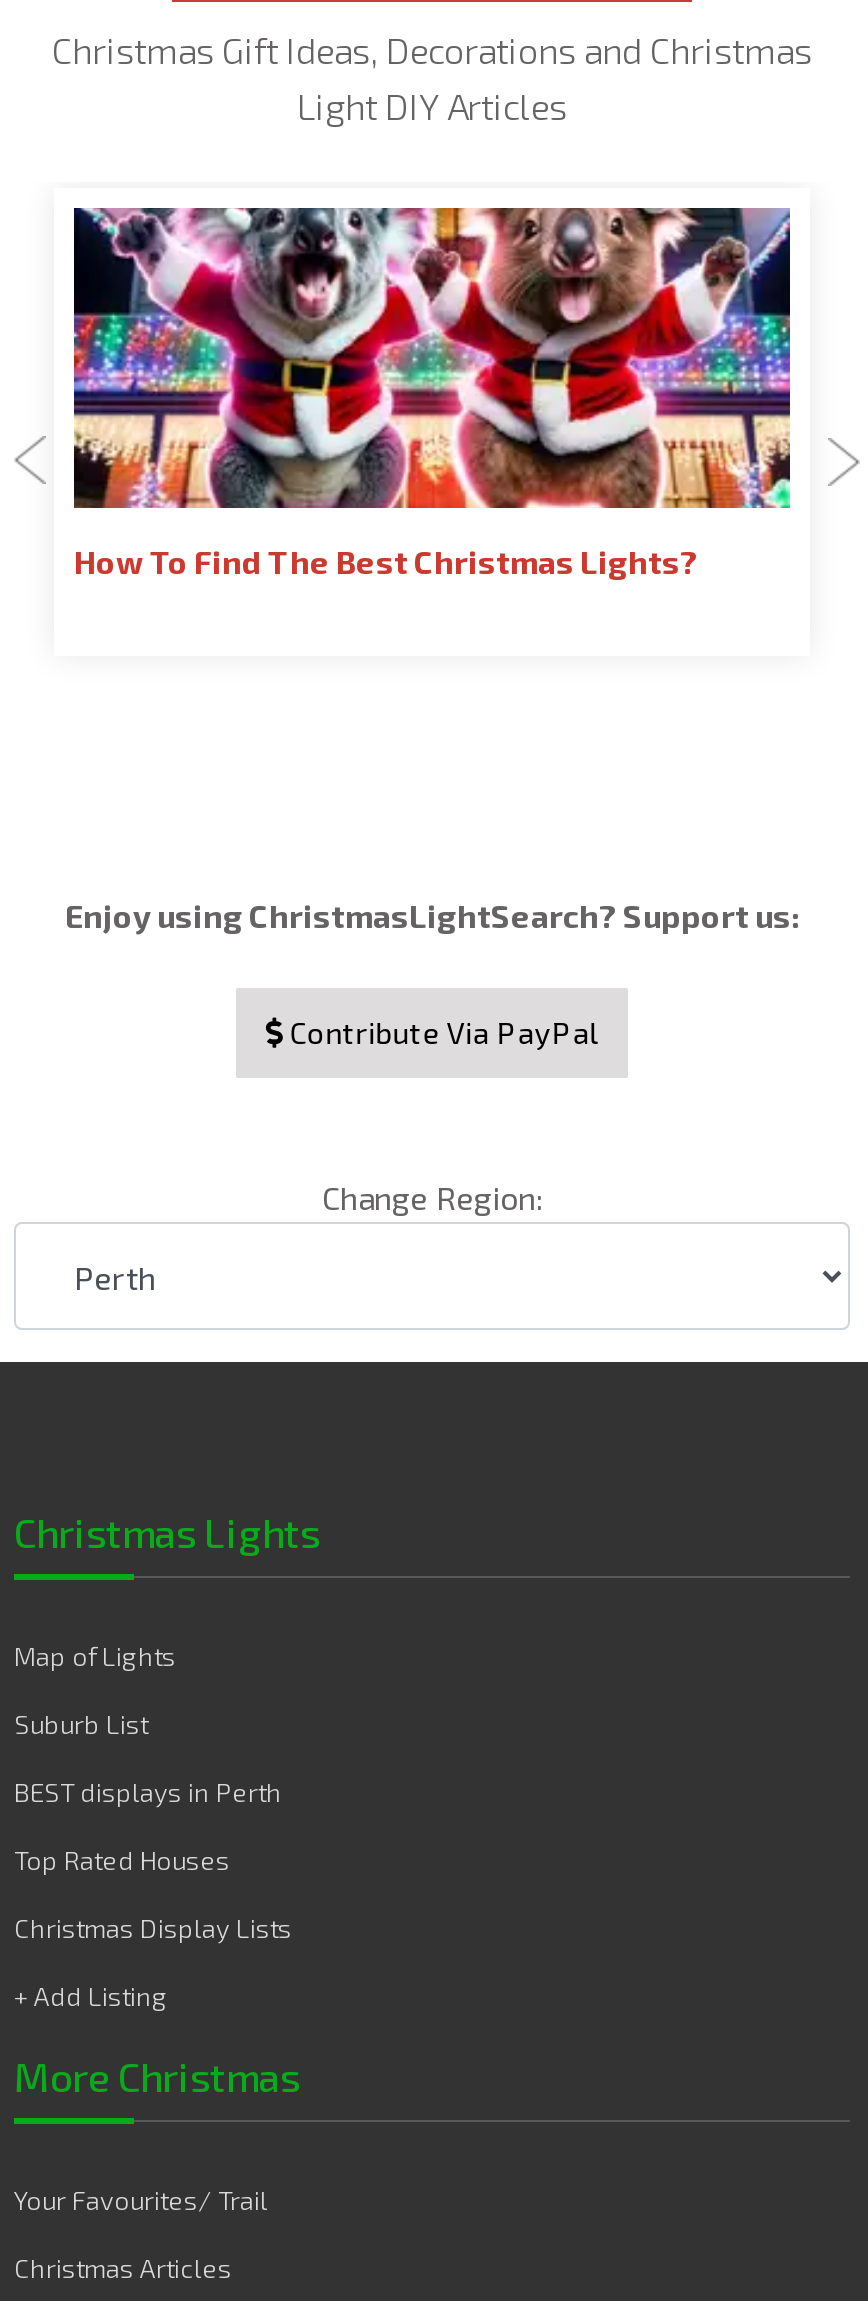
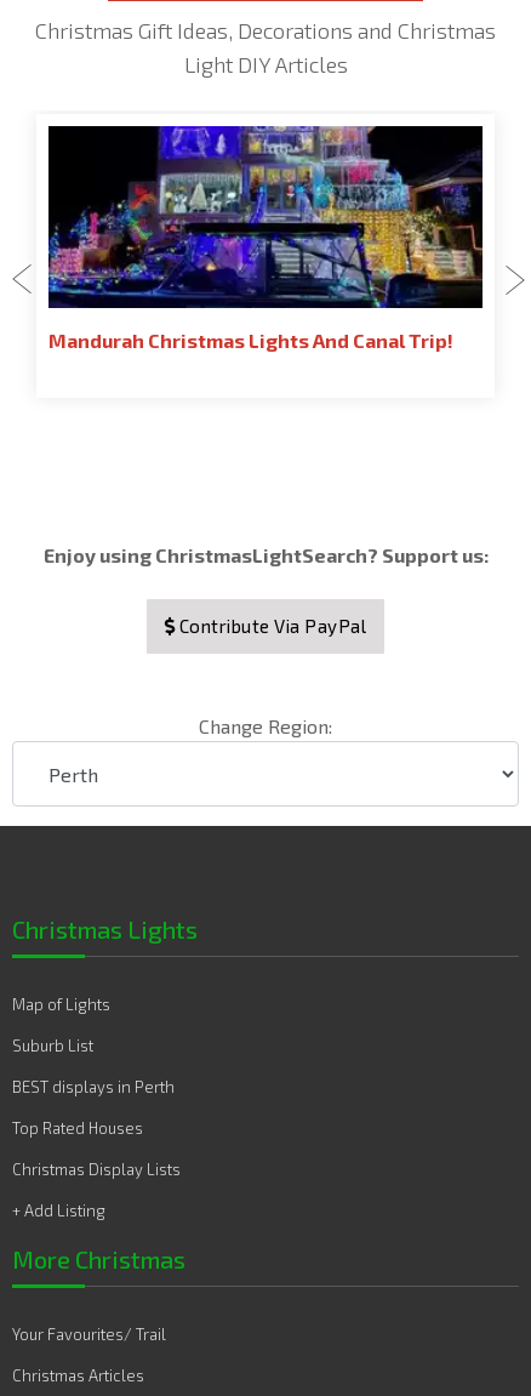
- [image]
- How To Find The Best Christmas Lights?
+ [image]
+ Mandurah Christmas Lights And Canal Trip!
